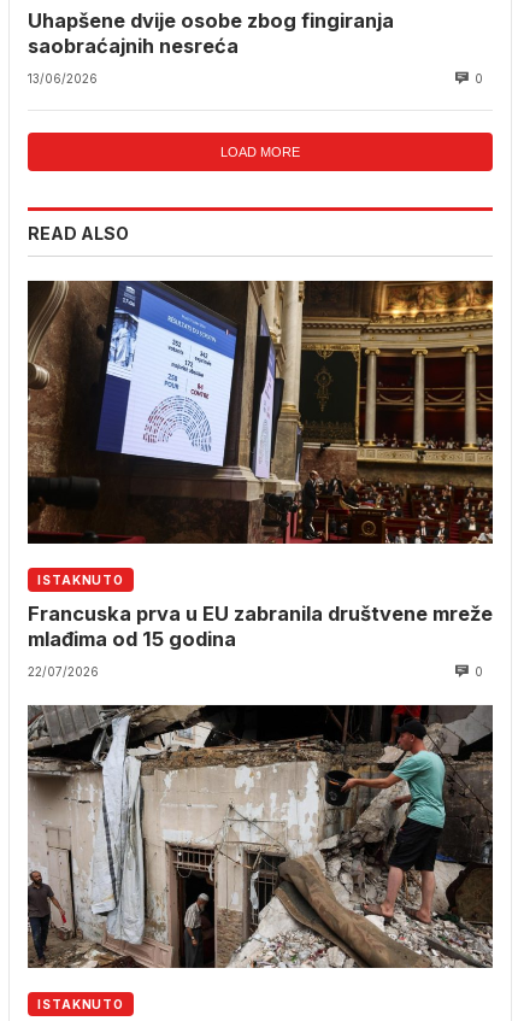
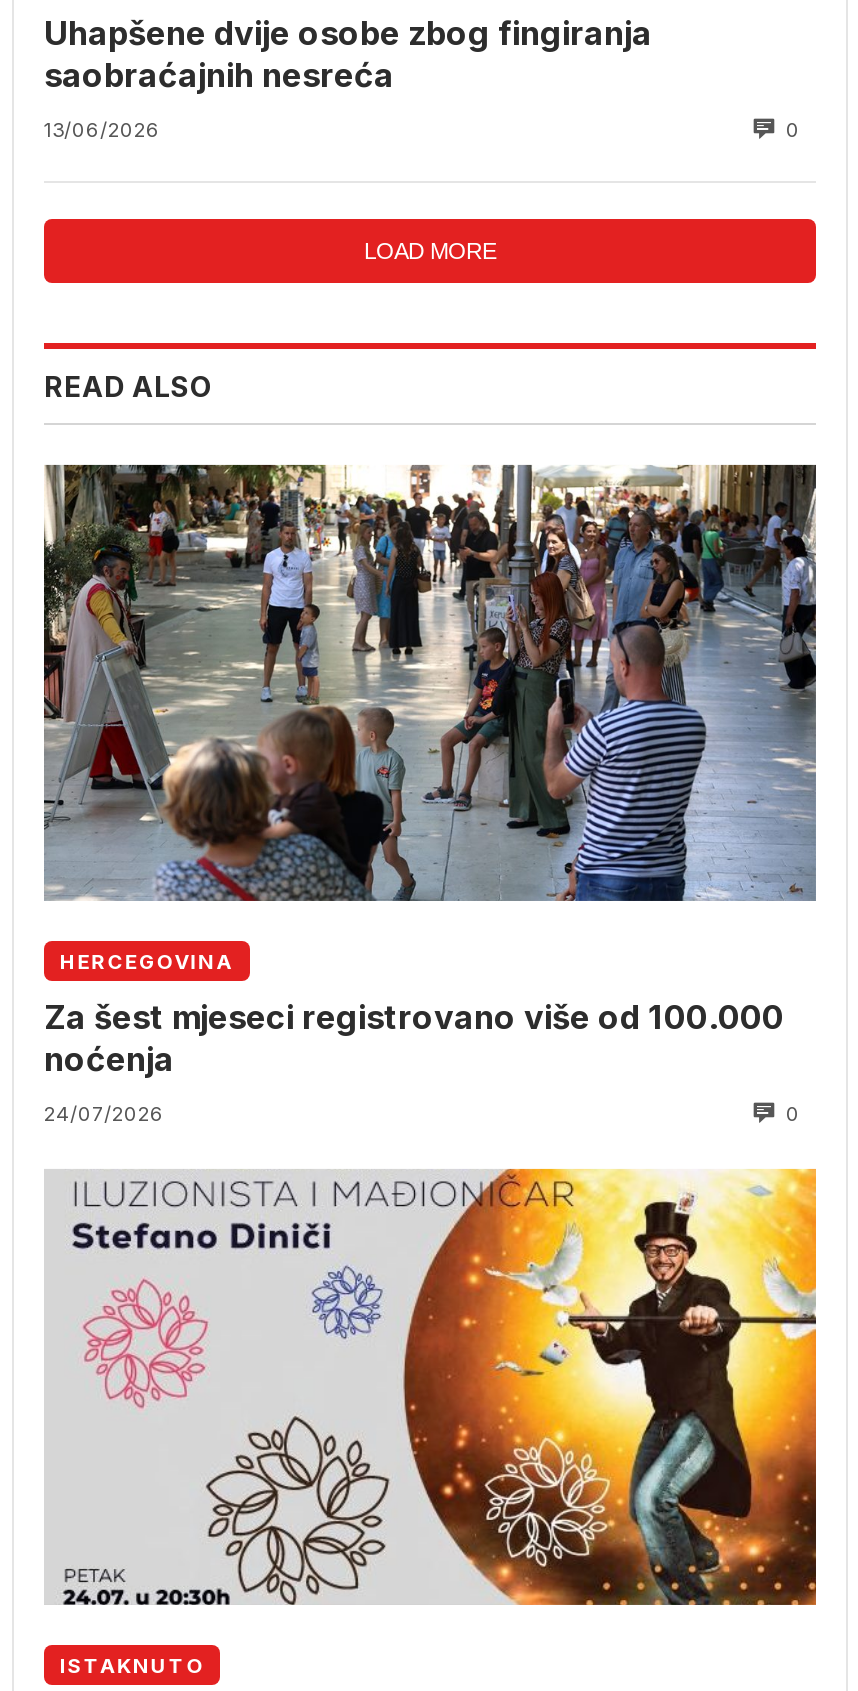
- [image]
- ISTAKNUTO
+ [image]
+ HERCEGOVINA

- Francuska prva u EU zabranila društvene mreže
- mlađima od 15 godina
+ Za šest mjeseci registrovano više od 100.000
+ noćenja

- 22/07/2026
+ 24/07/2026

- [image]
+ [image]
